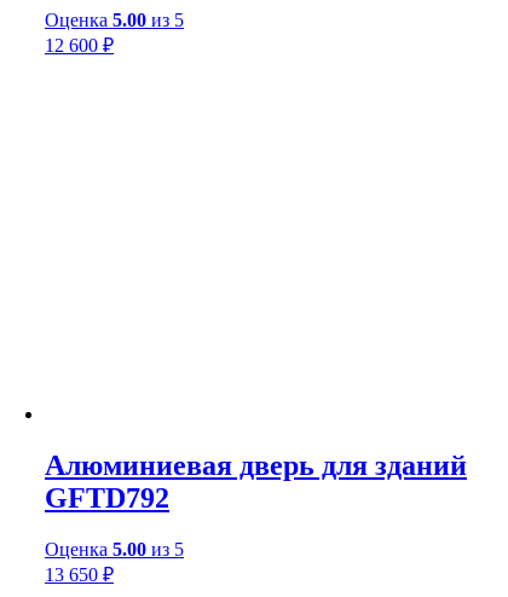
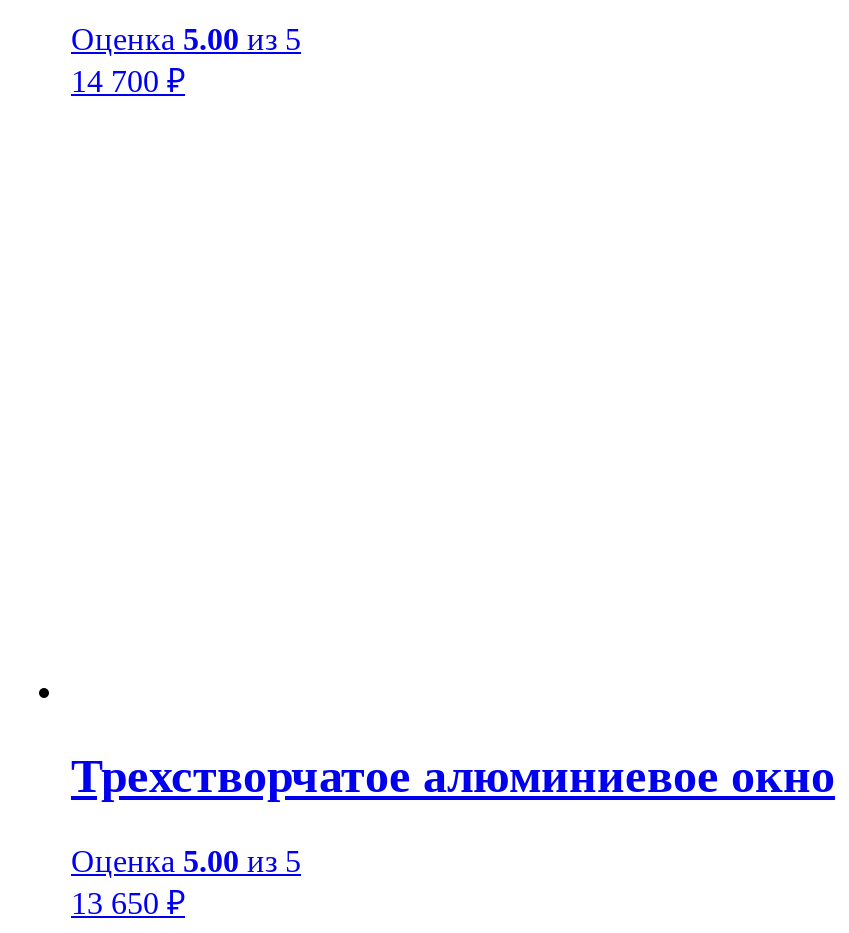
- 12 600 ₽
+ 14 700 ₽

- Алюминиевая дверь для зданий
- GFTD792
+ Трехстворчатое алюминиевое окно
